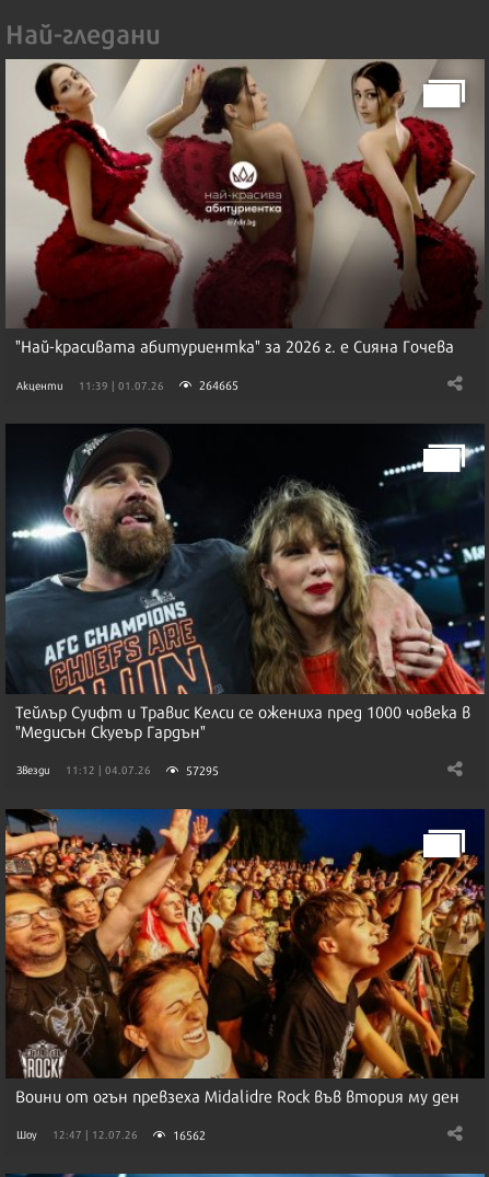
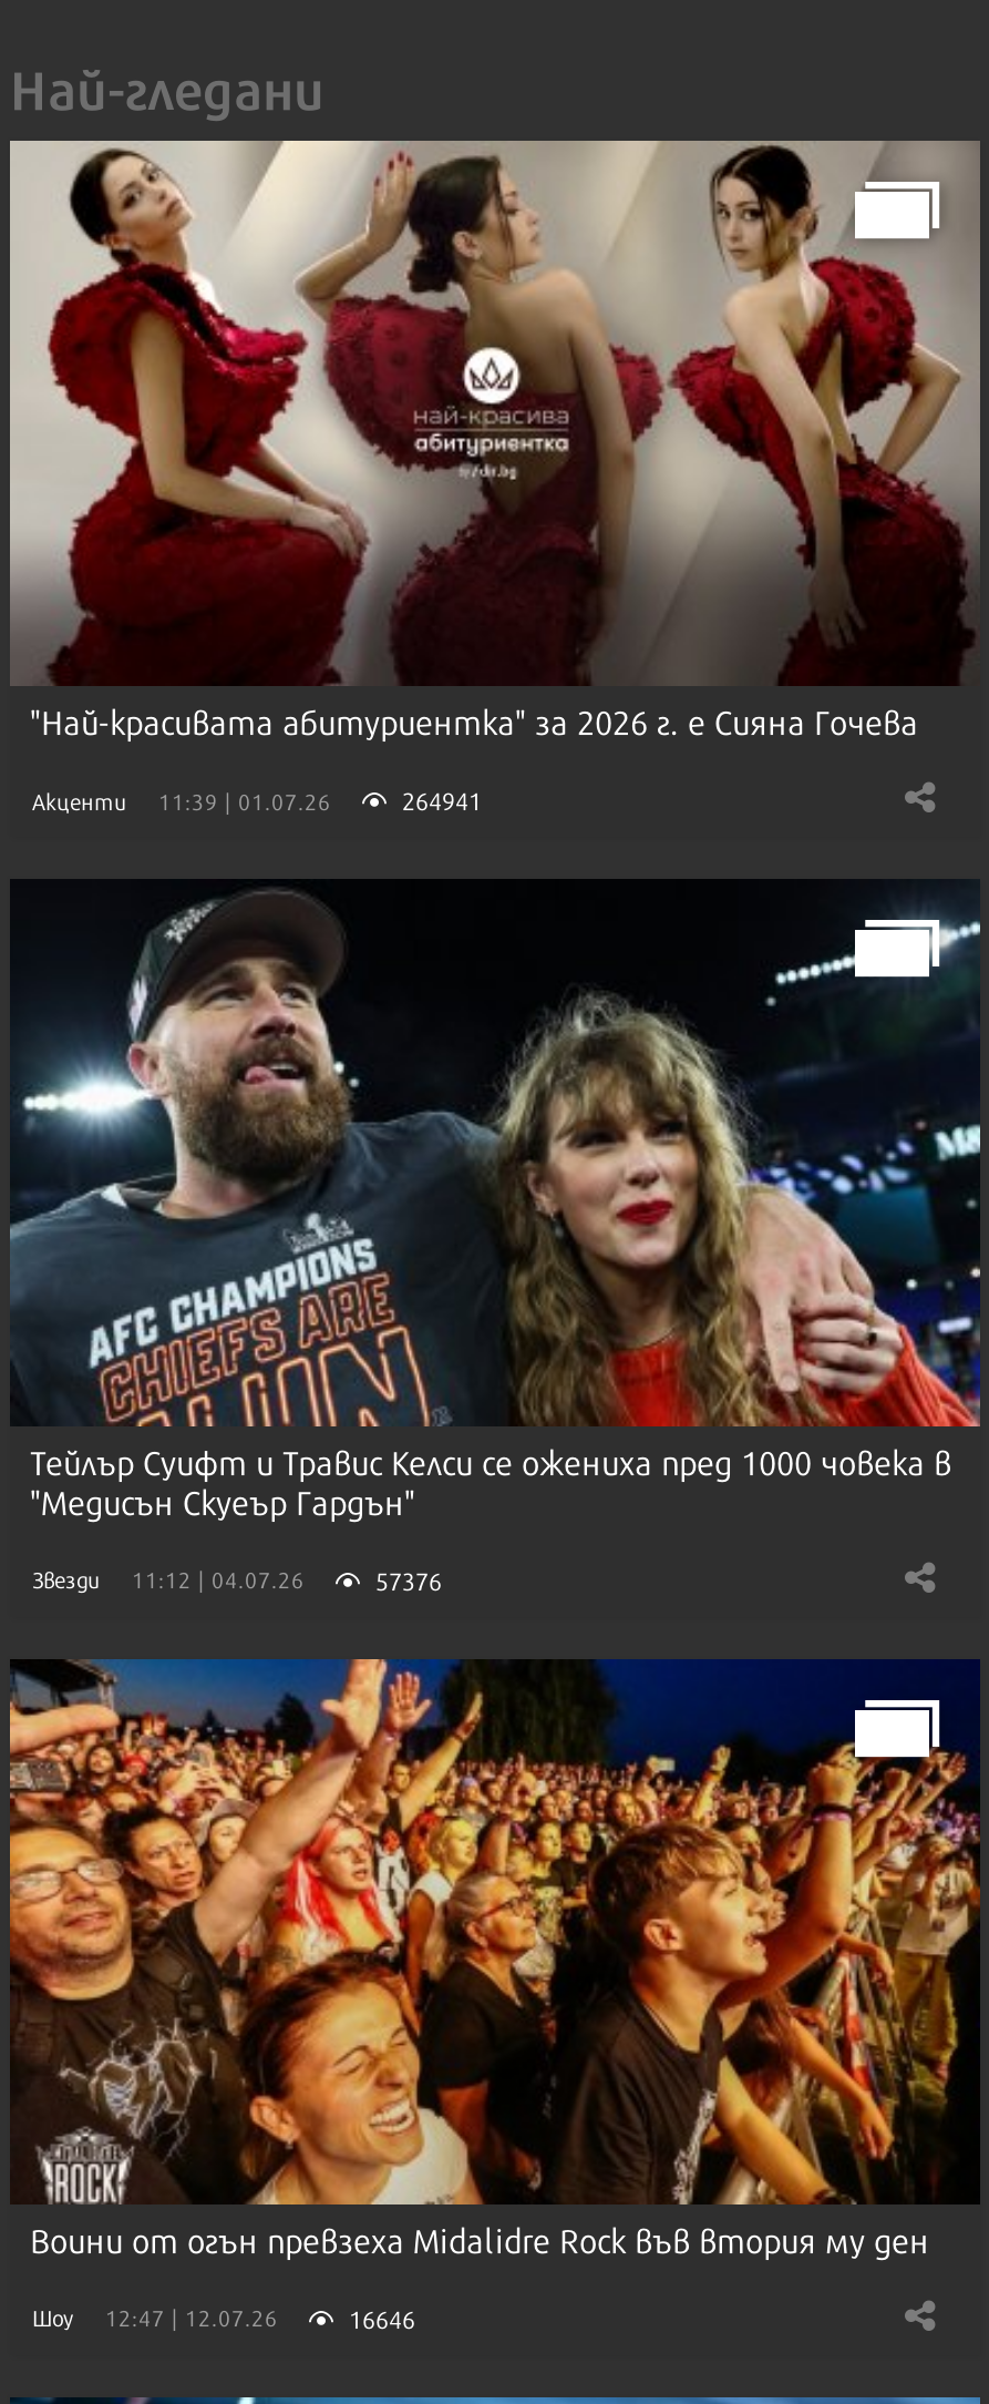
- 264665
+ 264941

- 57295
+ 57376

- 16562
+ 16646
